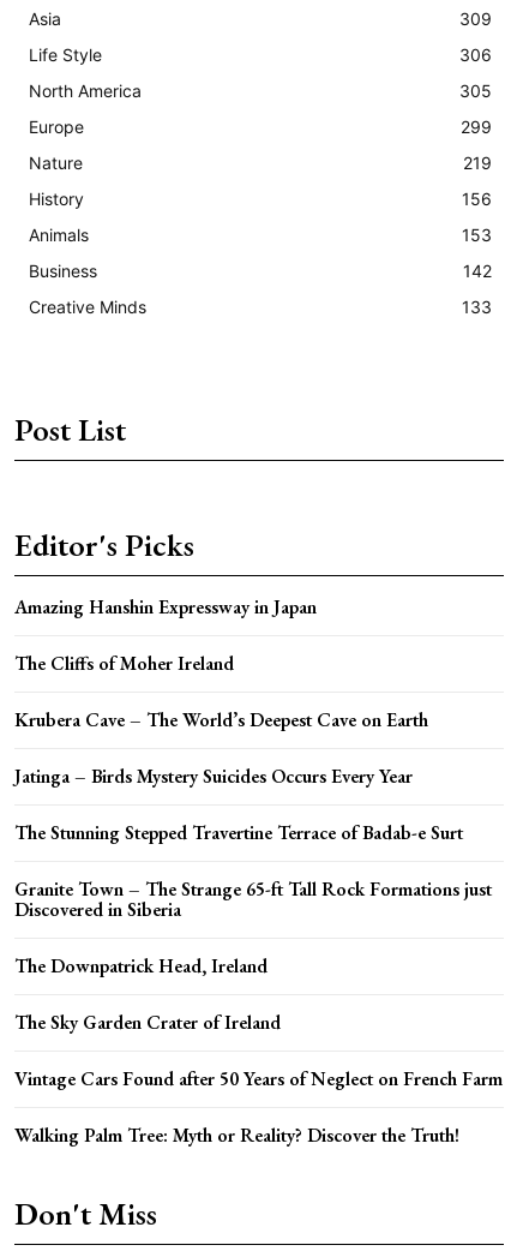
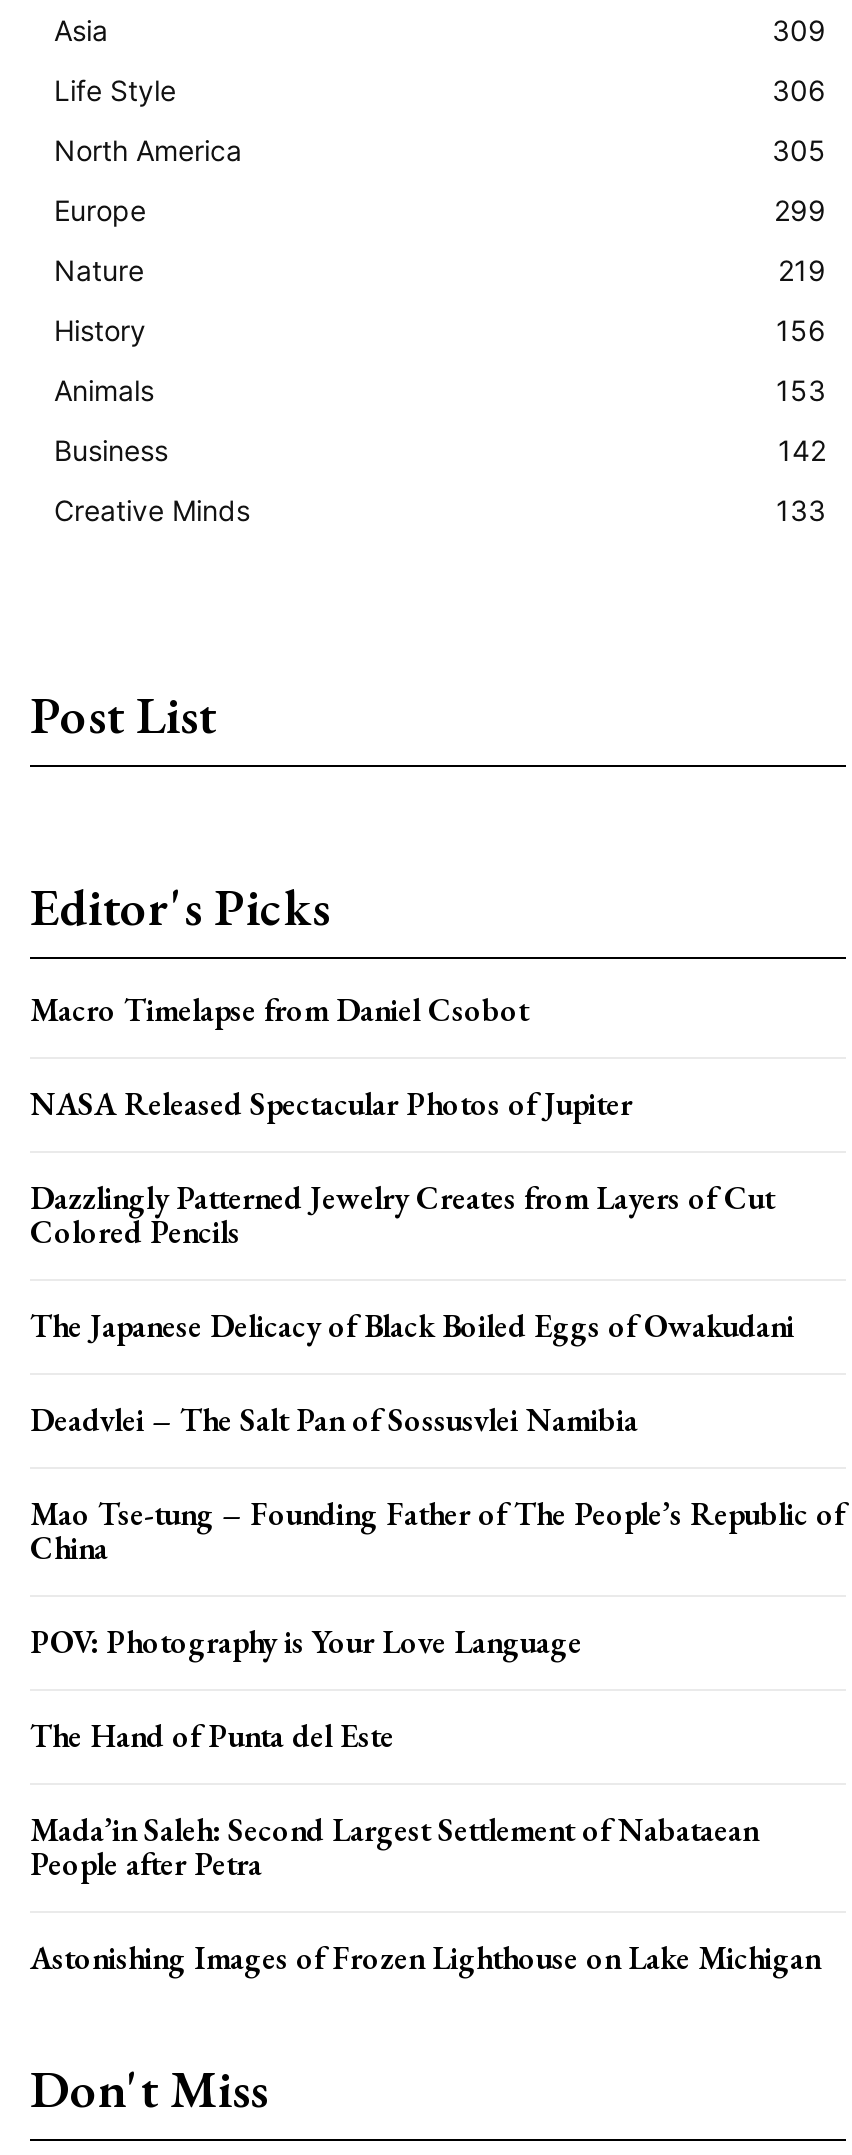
- Amazing Hanshin Expressway in Japan
+ Macro Timelapse from Daniel Csobot

- The Cliffs of Moher Ireland
+ NASA Released Spectacular Photos of Jupiter

- Krubera Cave – The World’s Deepest Cave on Earth
+ Dazzlingly Patterned Jewelry Creates from Layers of Cut
+ Colored Pencils

- Jatinga – Birds Mystery Suicides Occurs Every Year
+ The Japanese Delicacy of Black Boiled Eggs of Owakudani

- The Stunning Stepped Travertine Terrace of Badab-e Surt
+ Deadvlei – The Salt Pan of Sossusvlei Namibia

- Granite Town – The Strange 65-ft Tall Rock Formations just
- Discovered in Siberia
+ Mao Tse-tung – Founding Father of The People’s Republic of
+ China

- The Downpatrick Head, Ireland
+ POV: Photography is Your Love Language

- The Sky Garden Crater of Ireland
+ The Hand of Punta del Este

- Vintage Cars Found after 50 Years of Neglect on French Farm
+ Mada’in Saleh: Second Largest Settlement of Nabataean
+ People after Petra

- Walking Palm Tree: Myth or Reality? Discover the Truth!
+ Astonishing Images of Frozen Lighthouse on Lake Michigan
